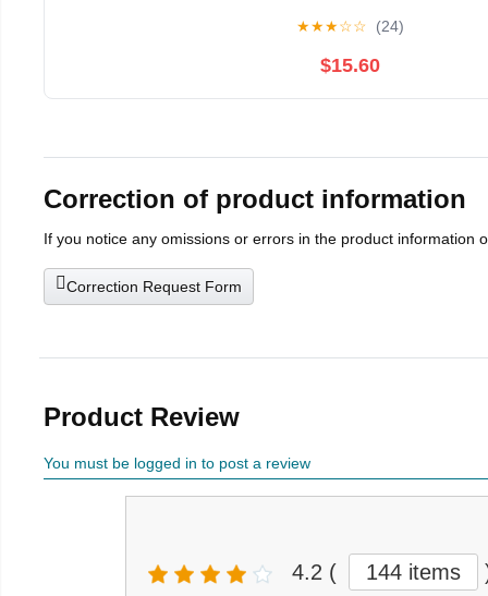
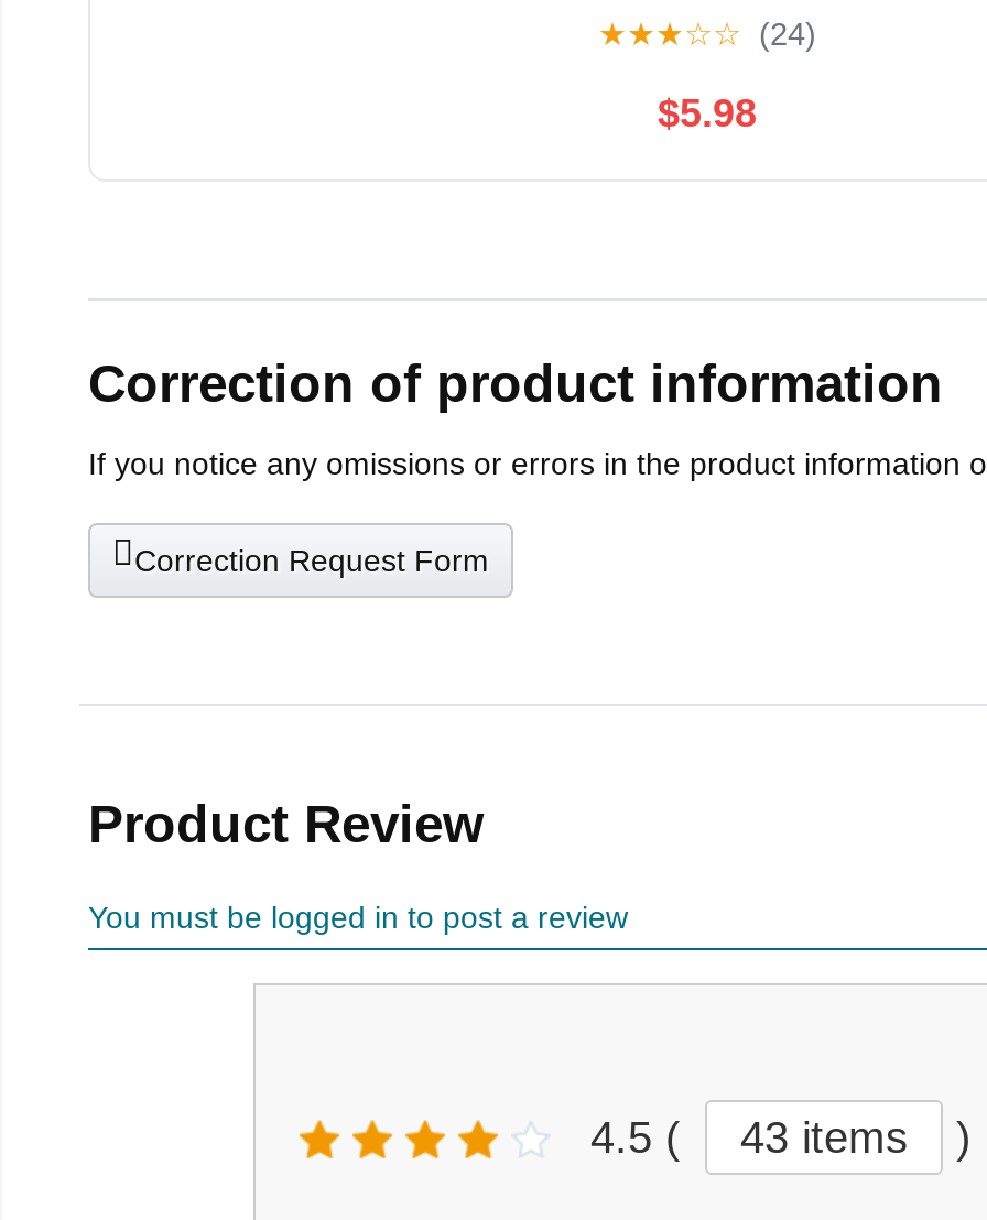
- $15.60
+ $5.98

- 4.2 (
+ 4.5 (

- 144 items
+ 43 items
